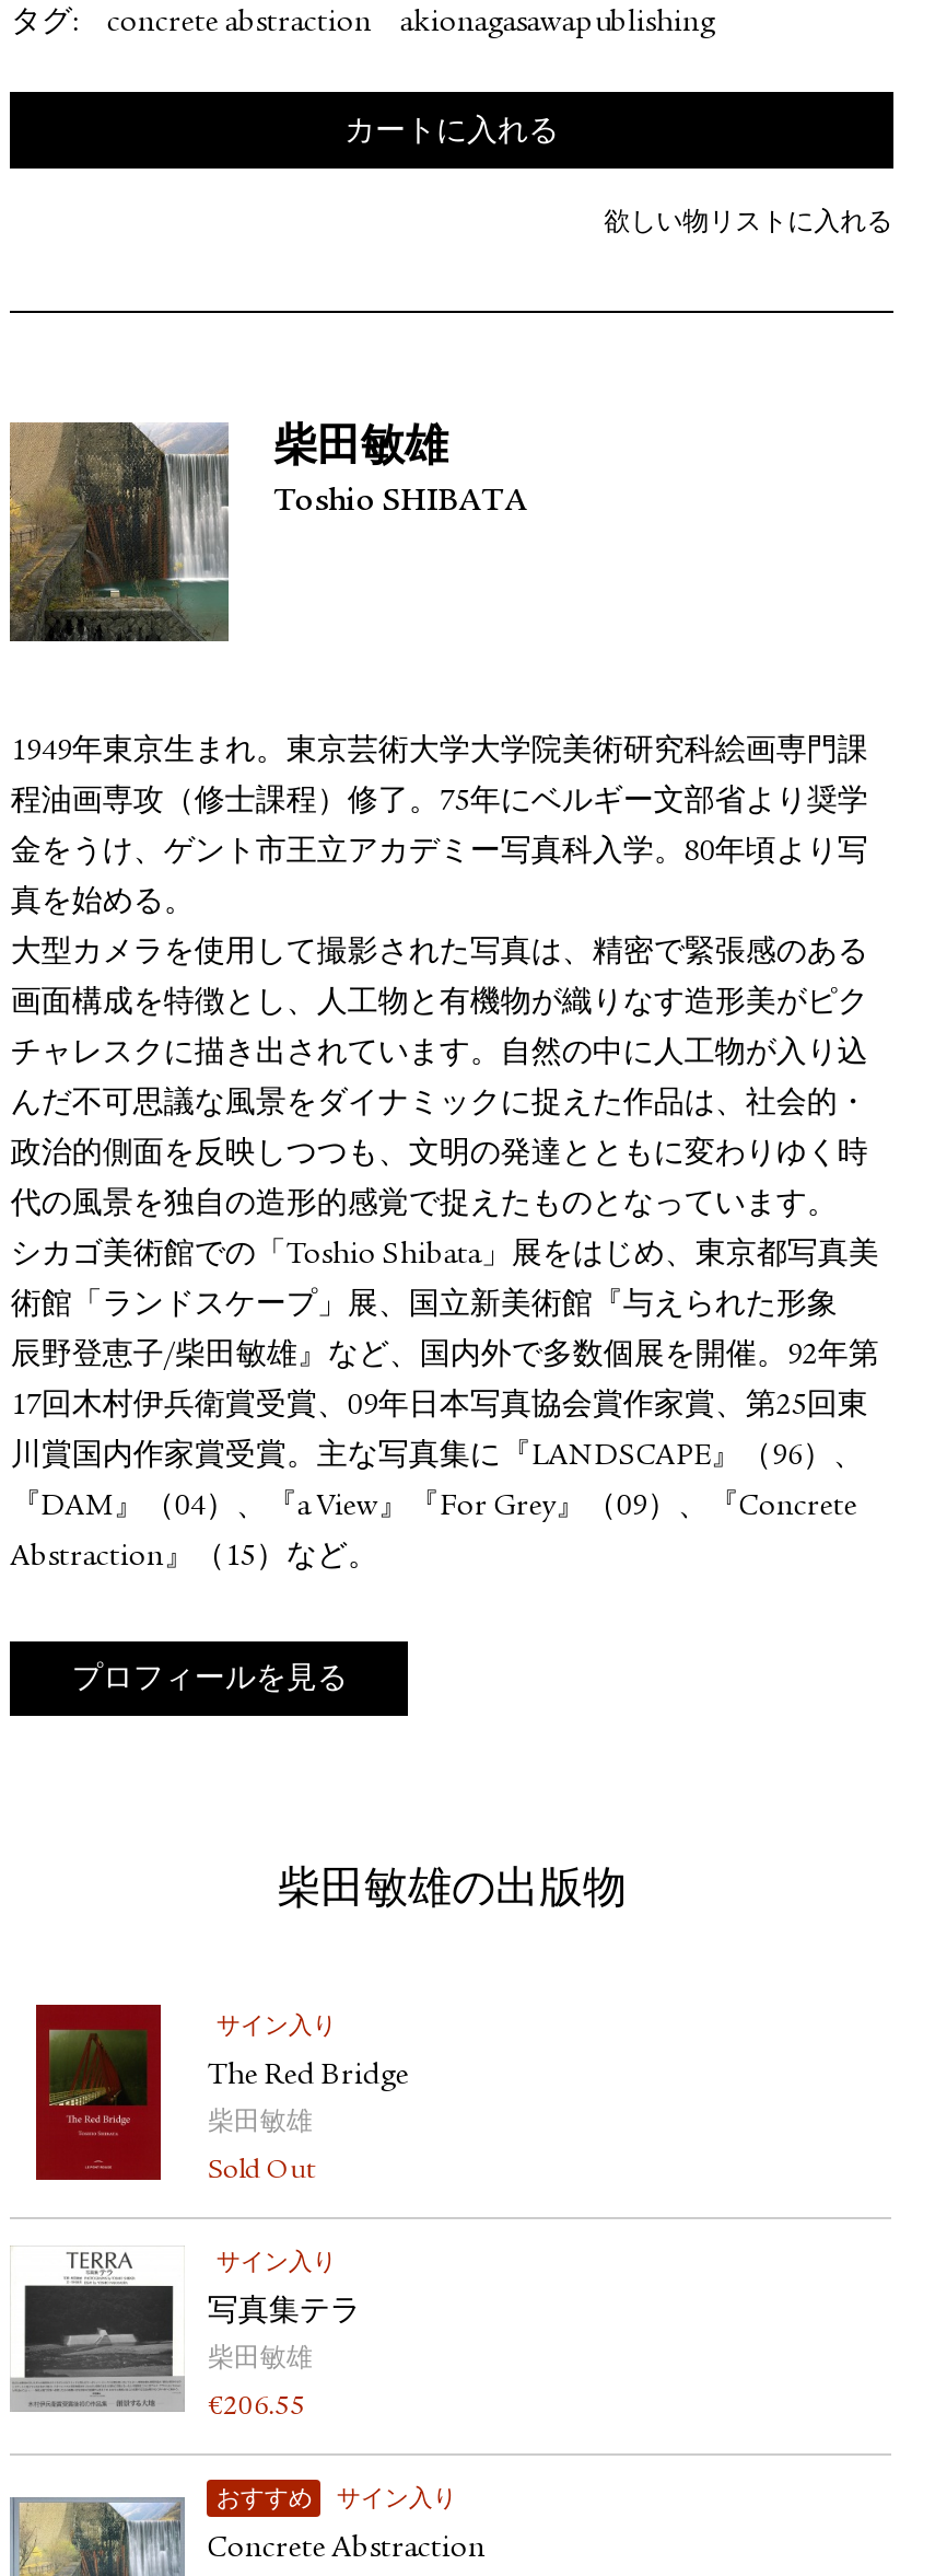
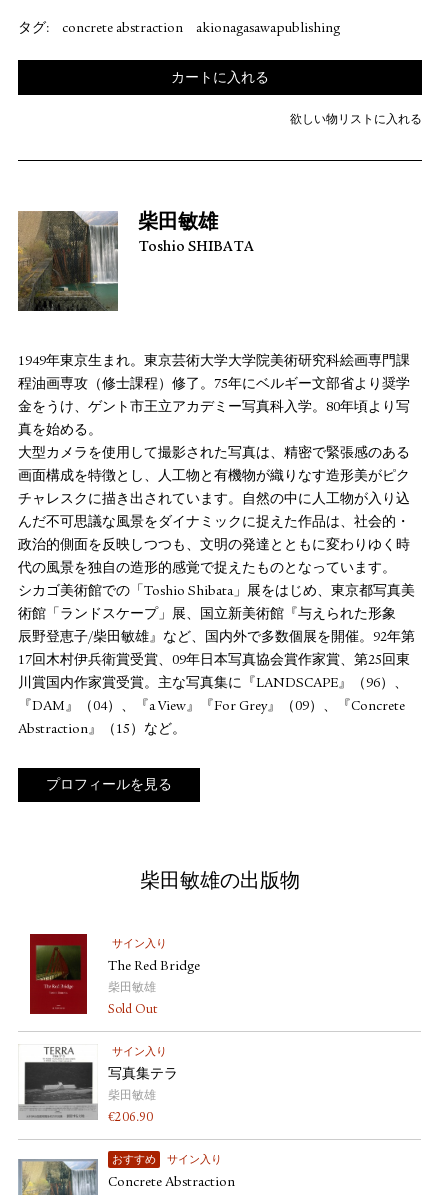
- €206.55
+ €206.90
